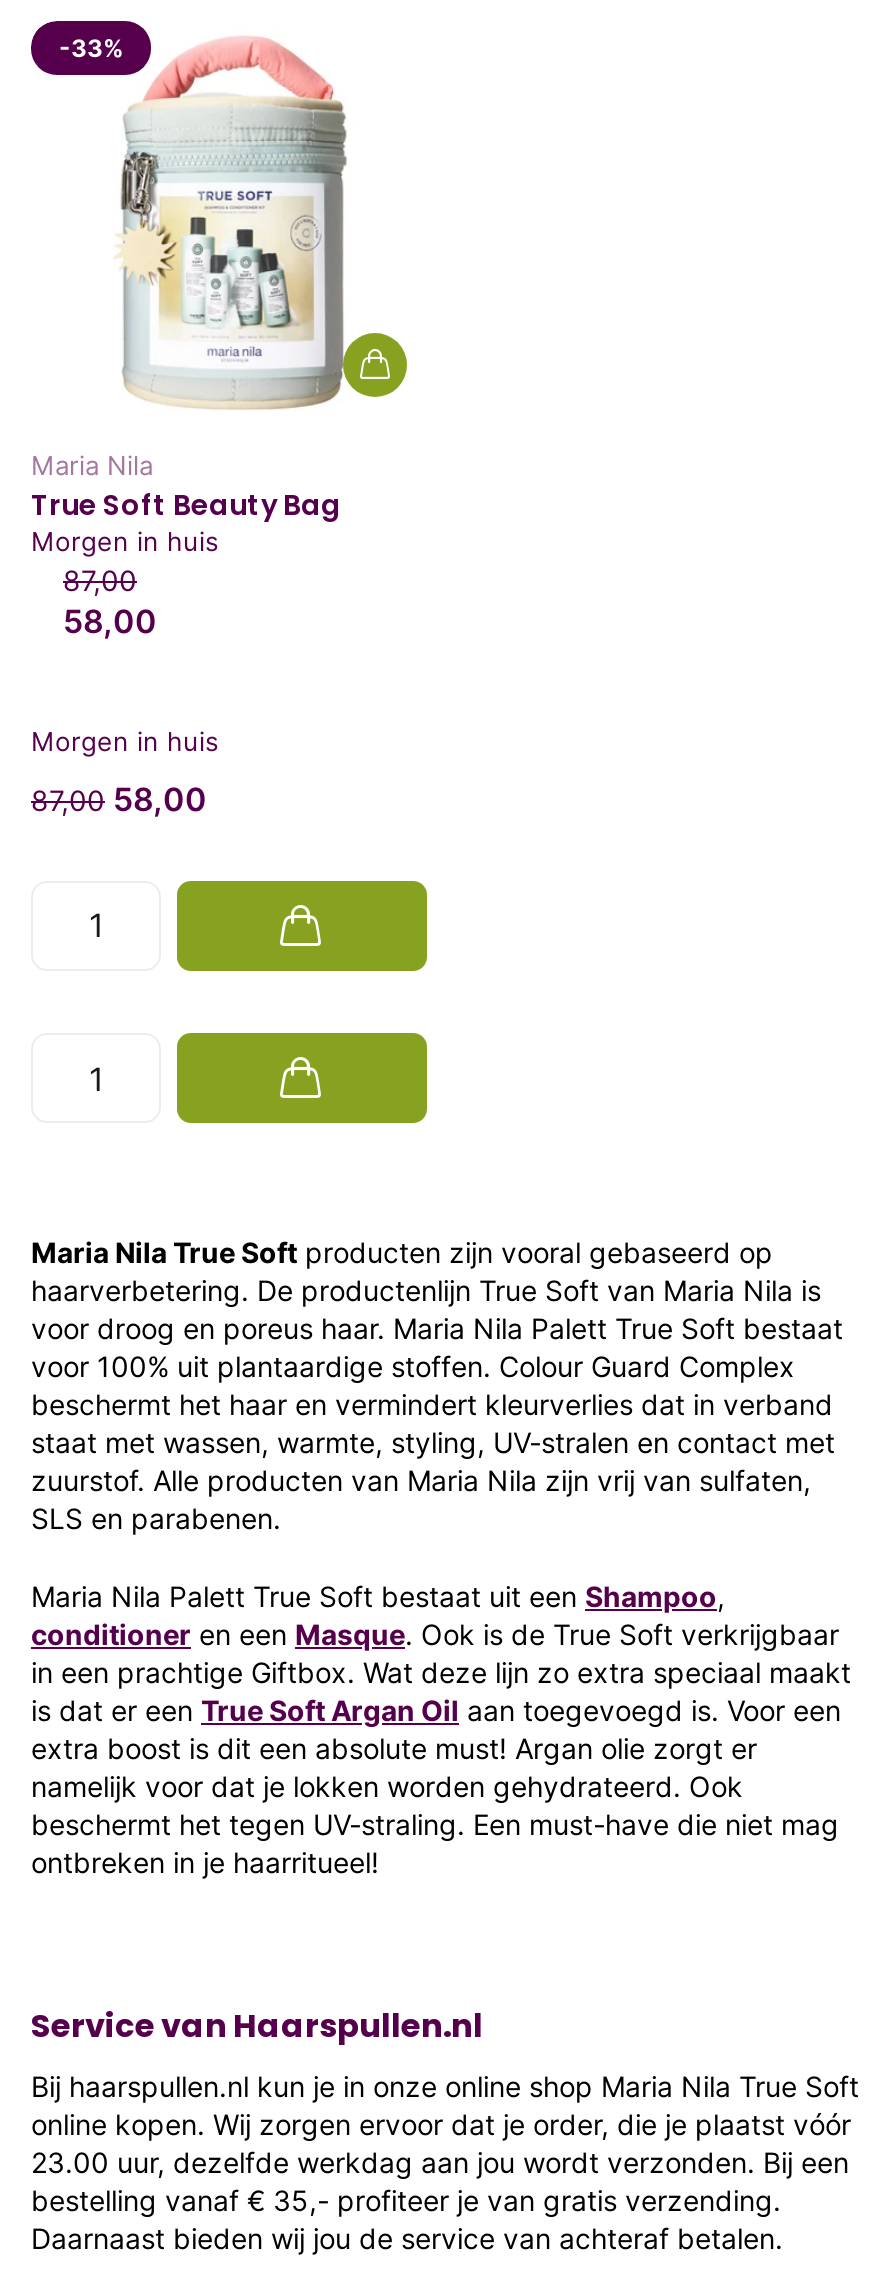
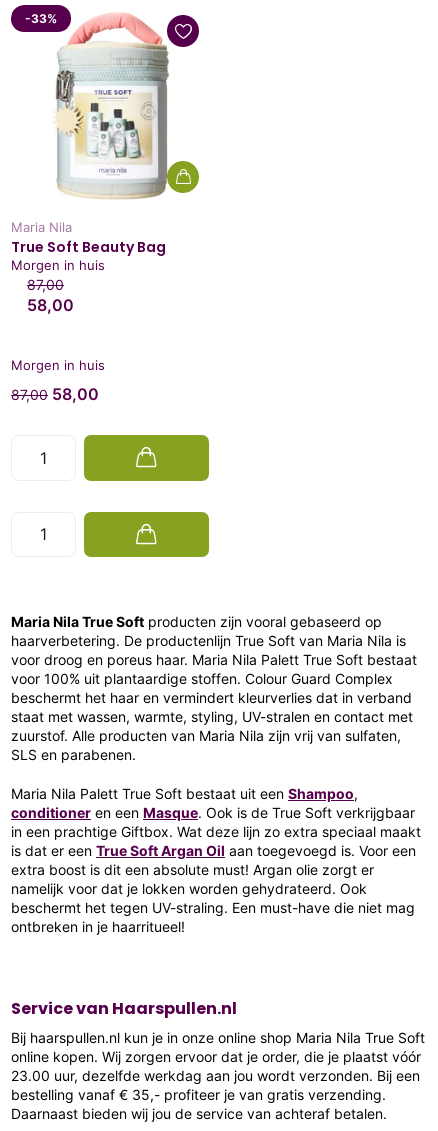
+ [image]
